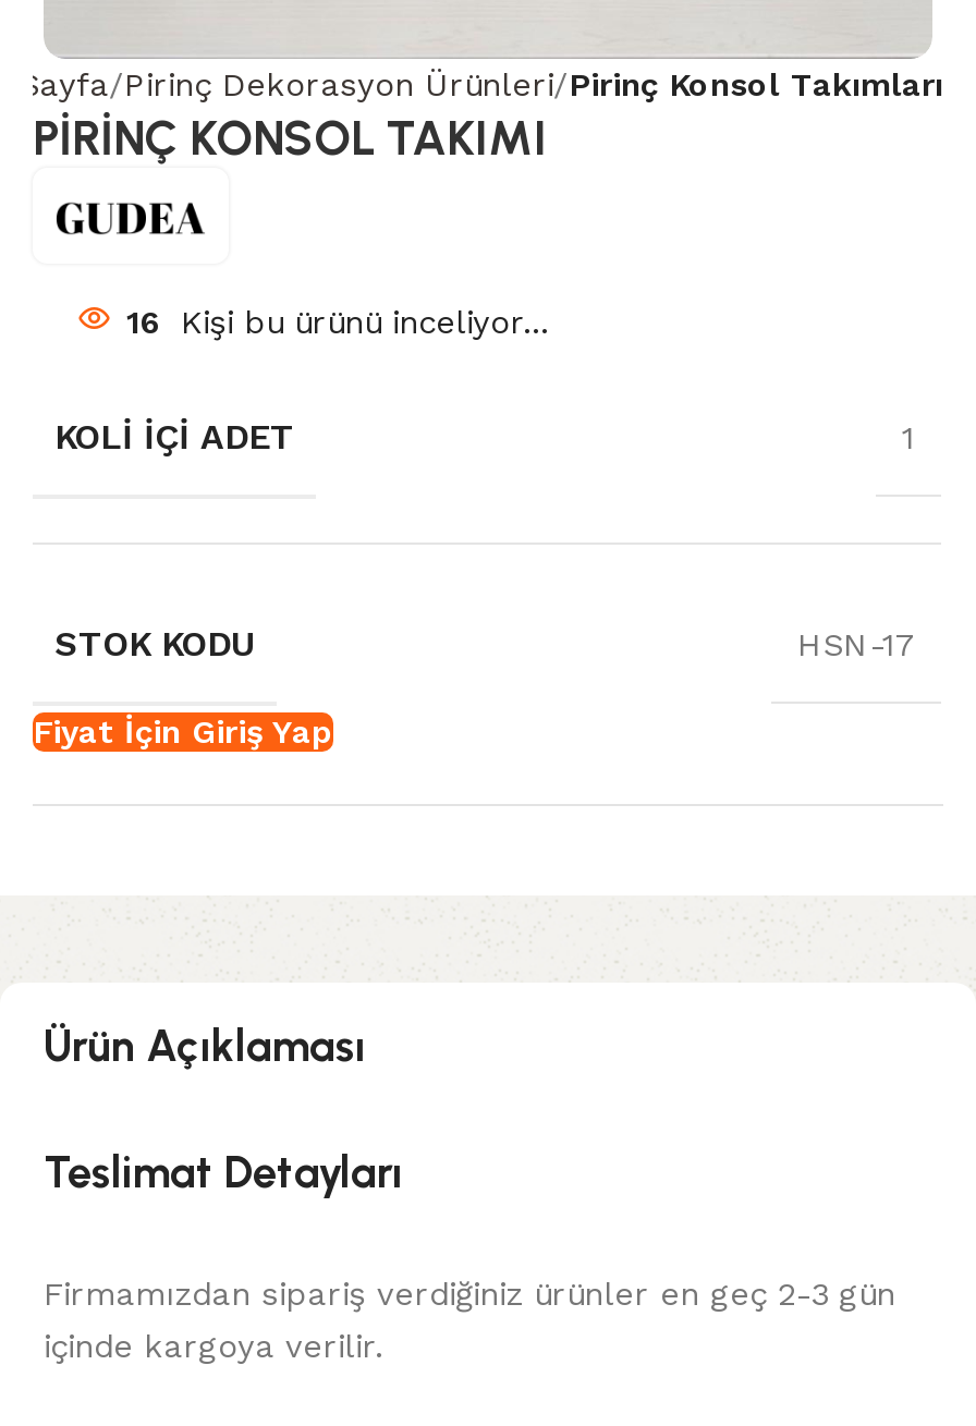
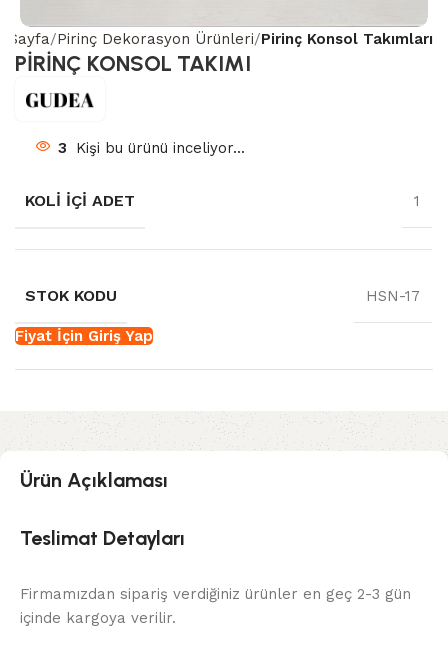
- 16 Kişi bu ürünü inceliyor...
+ 3 Kişi bu ürünü inceliyor...
